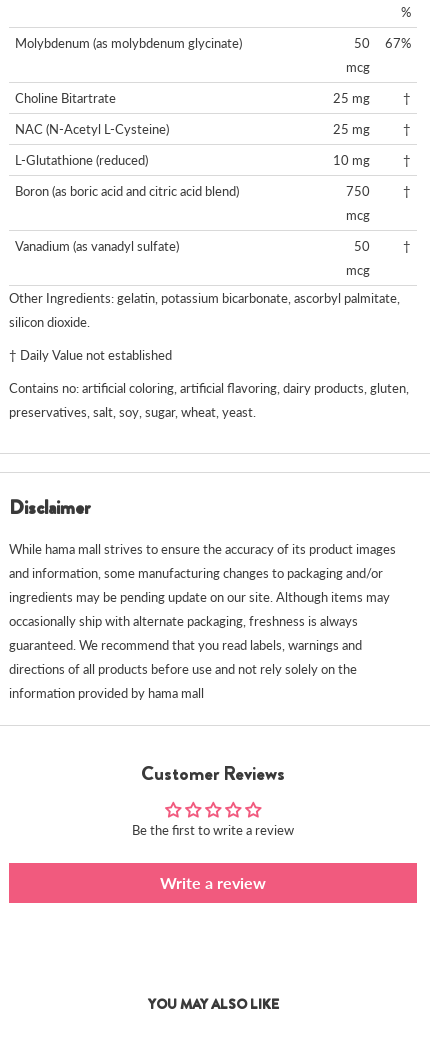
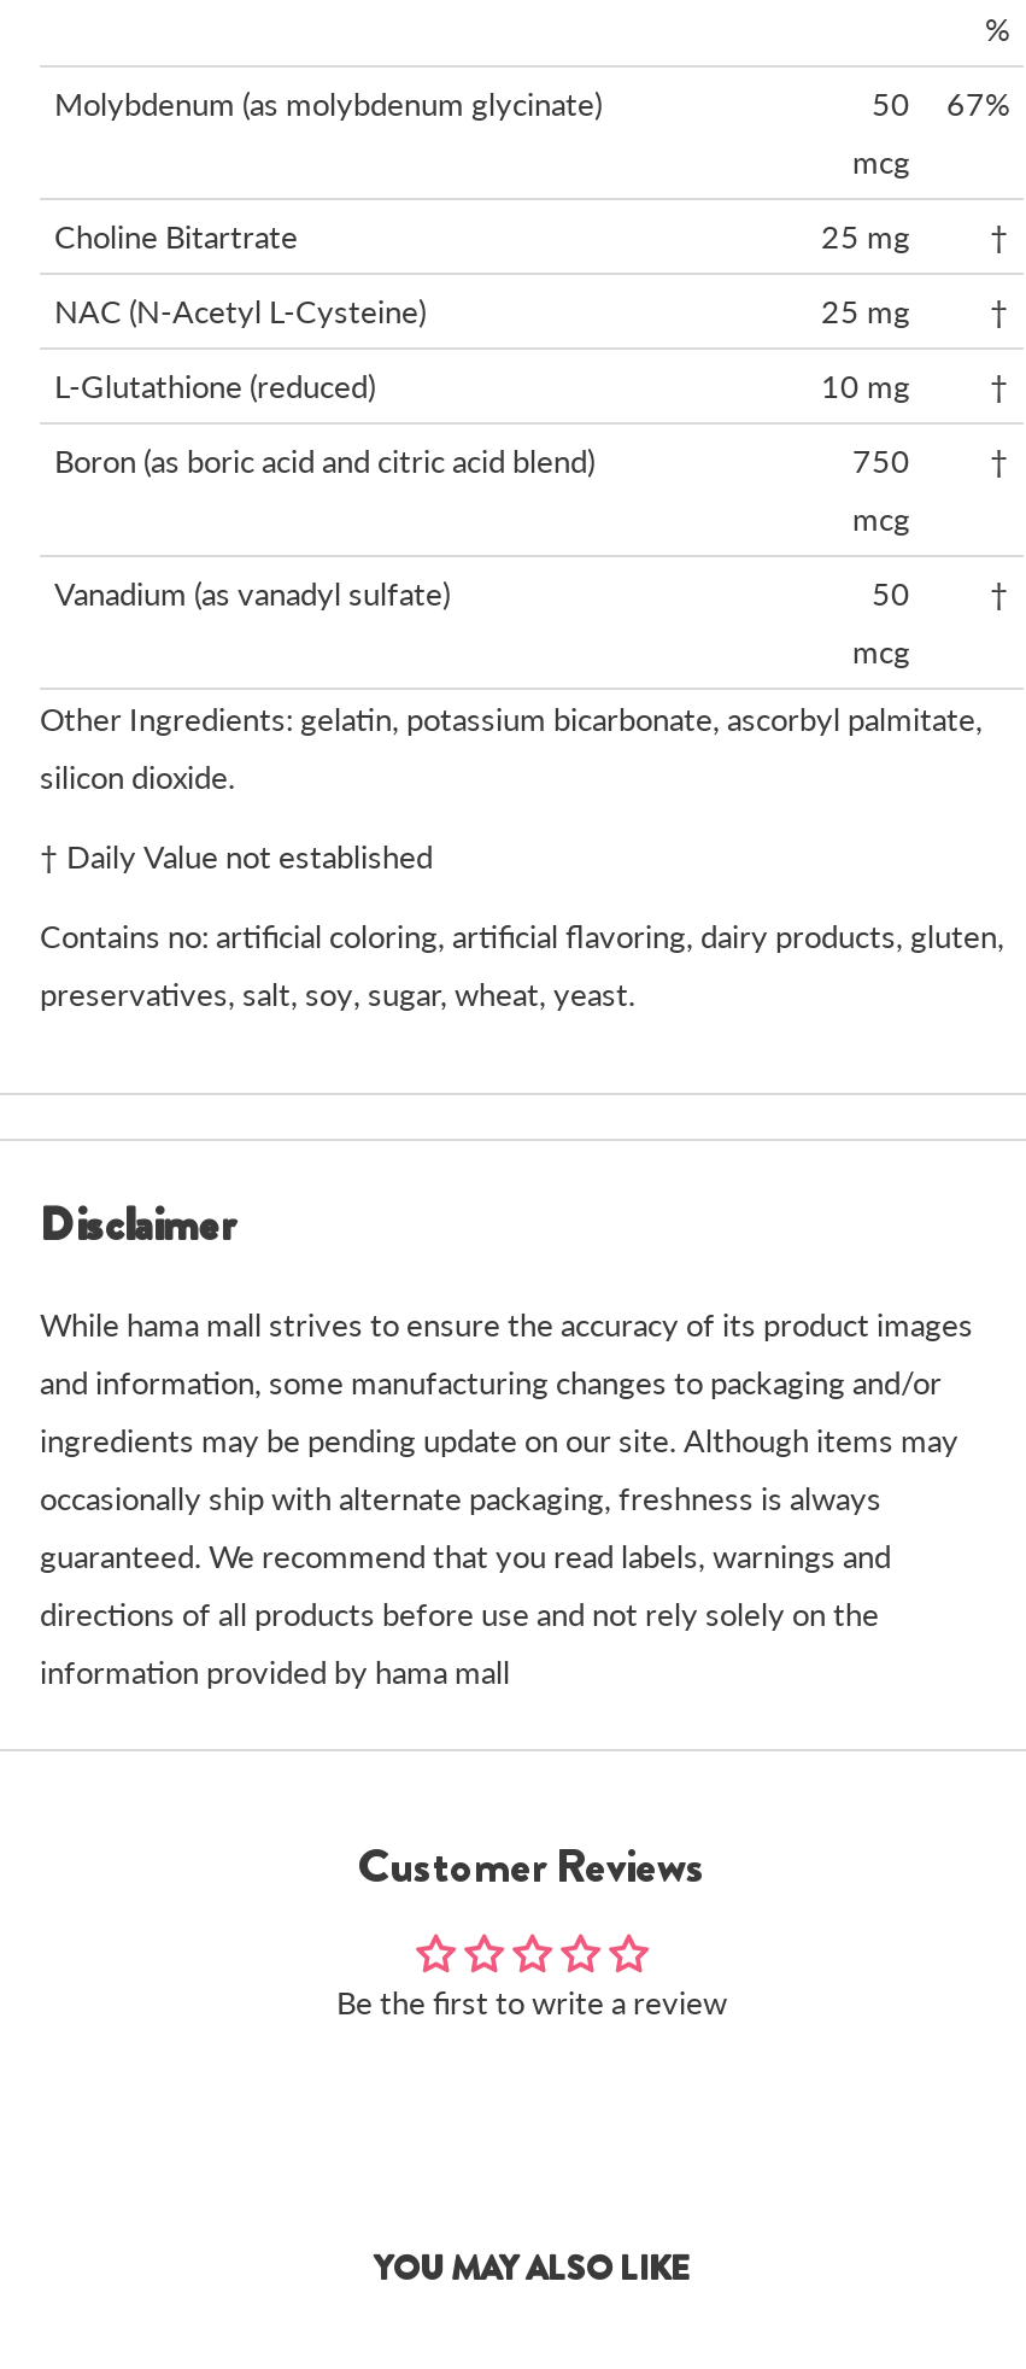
- Write a review
